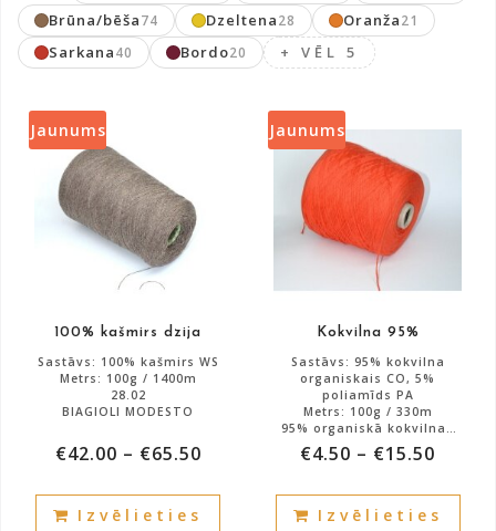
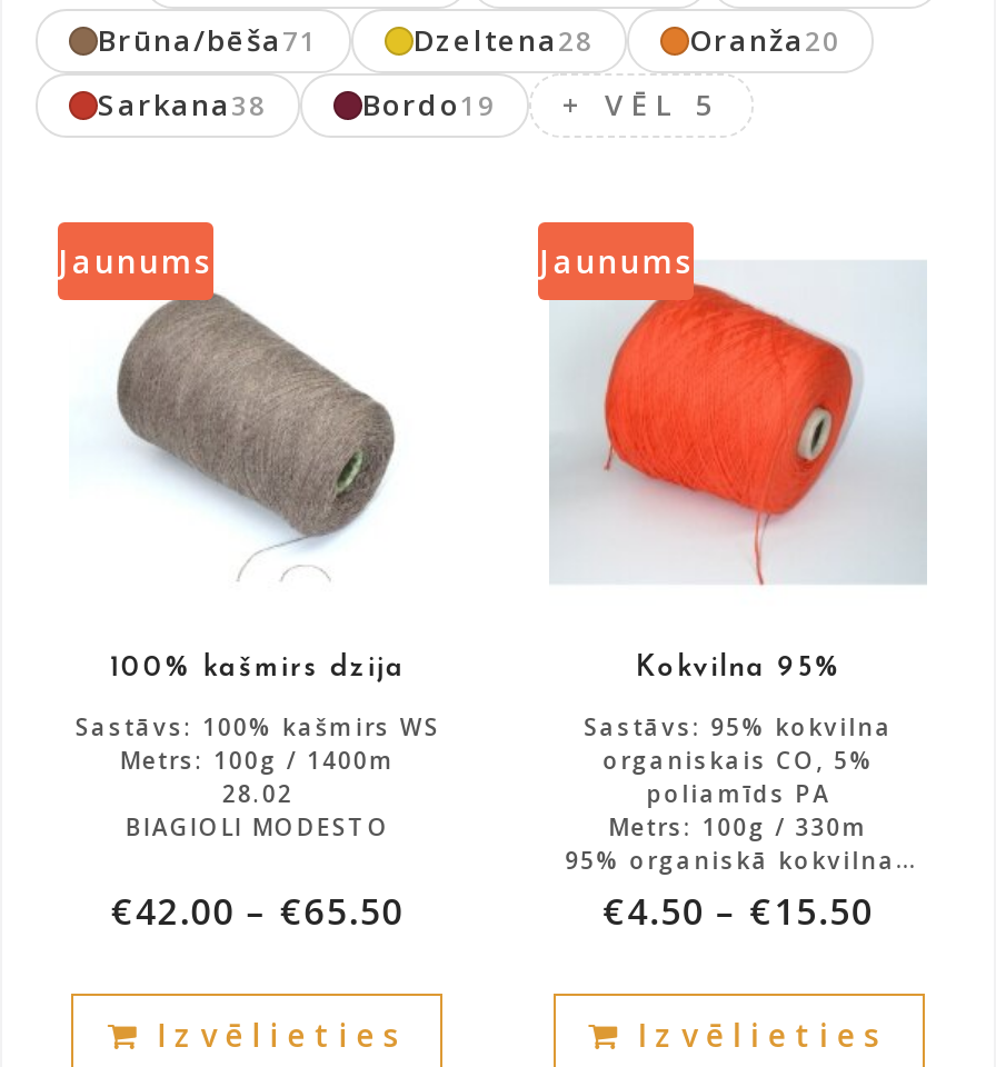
- Brūna/bēša74
+ Brūna/bēša71

- Oranža21
+ Oranža20

- Sarkana40
+ Sarkana38

- Bordo20 + VĒL 5
+ Bordo19 + VĒL 5
